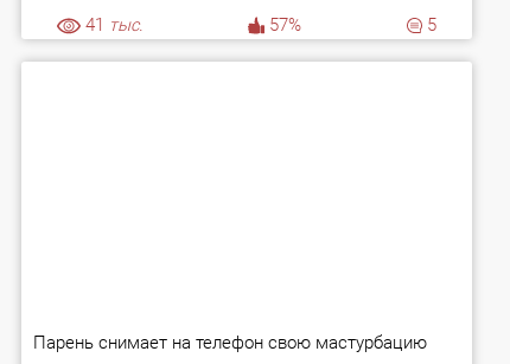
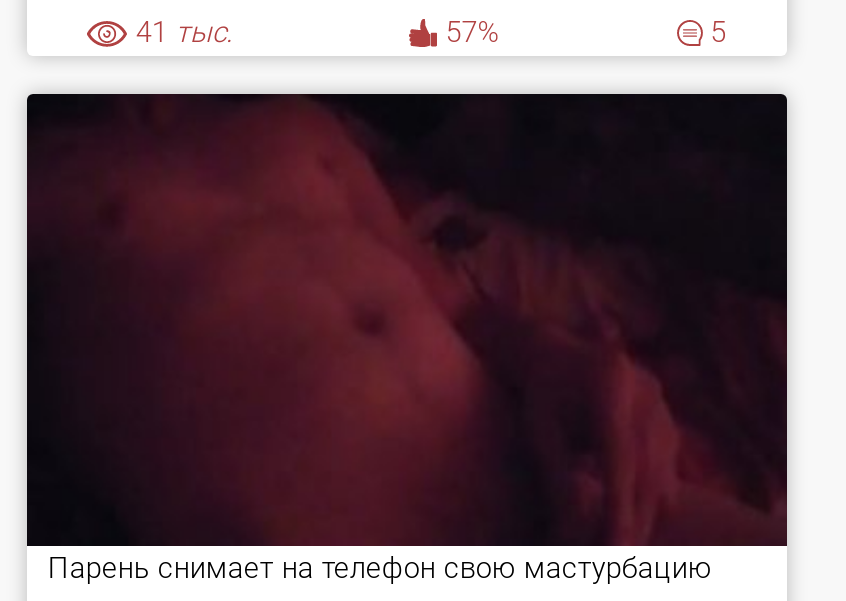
+ [image]
